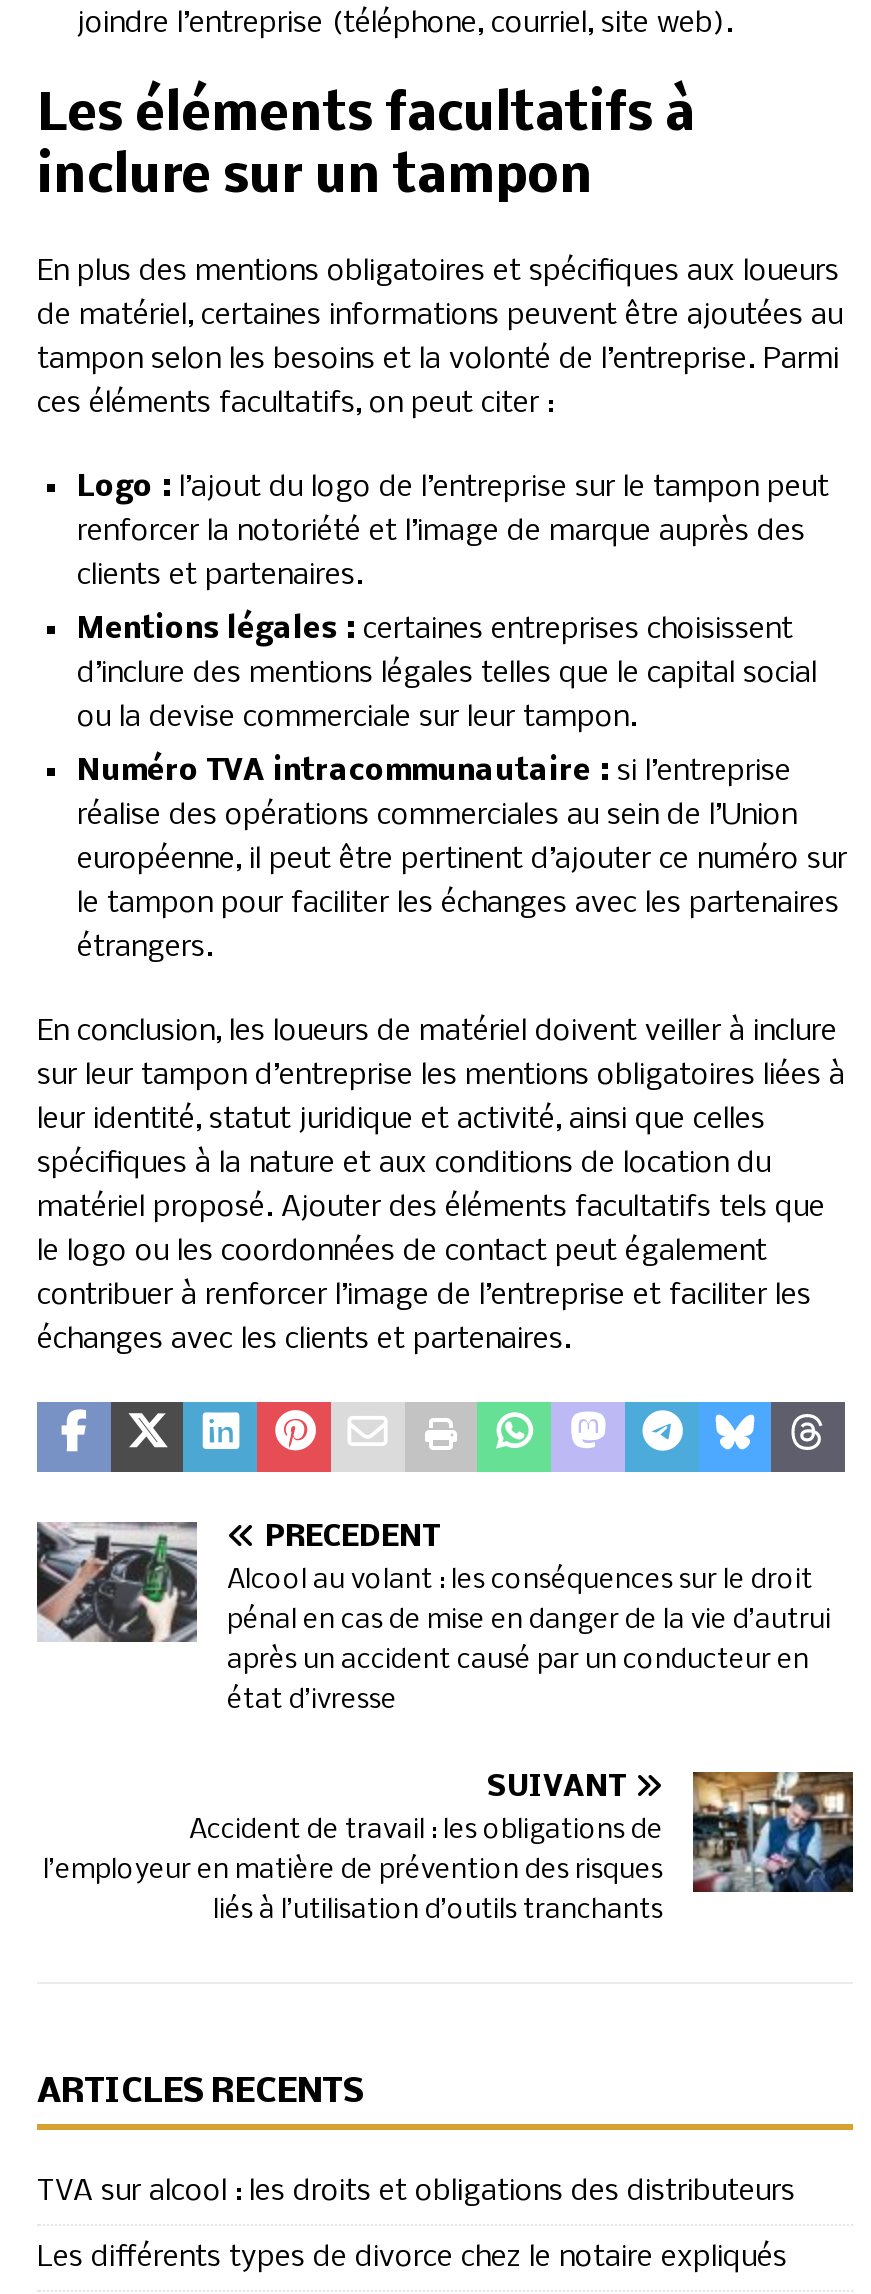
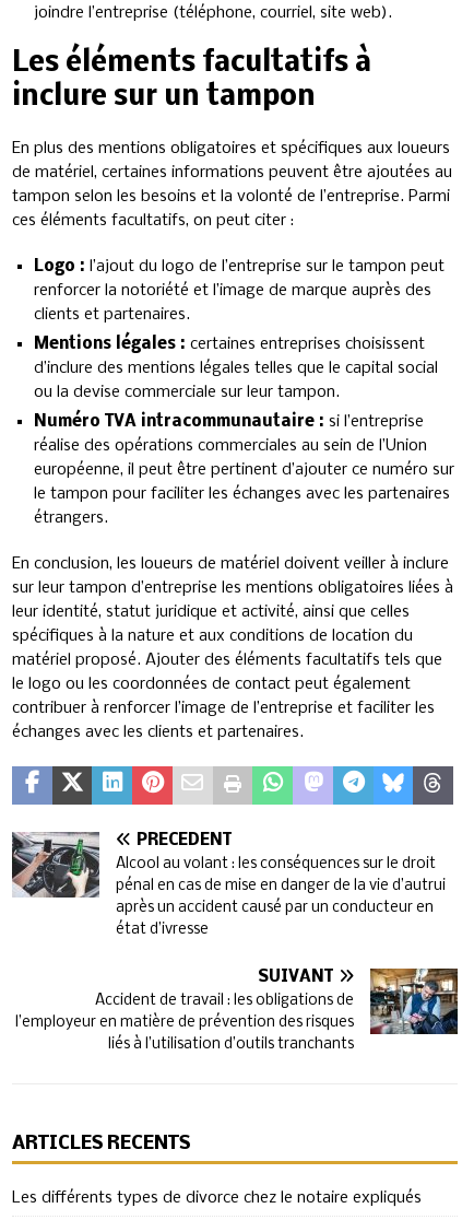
- TVA sur alcool : les droits et obligations des distributeurs
